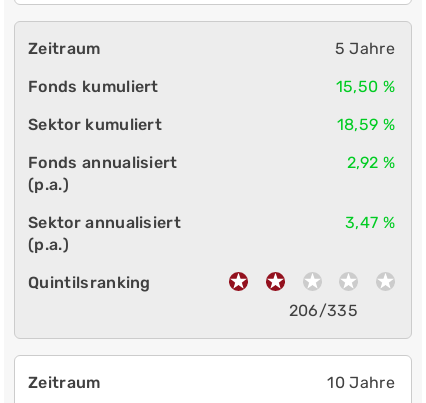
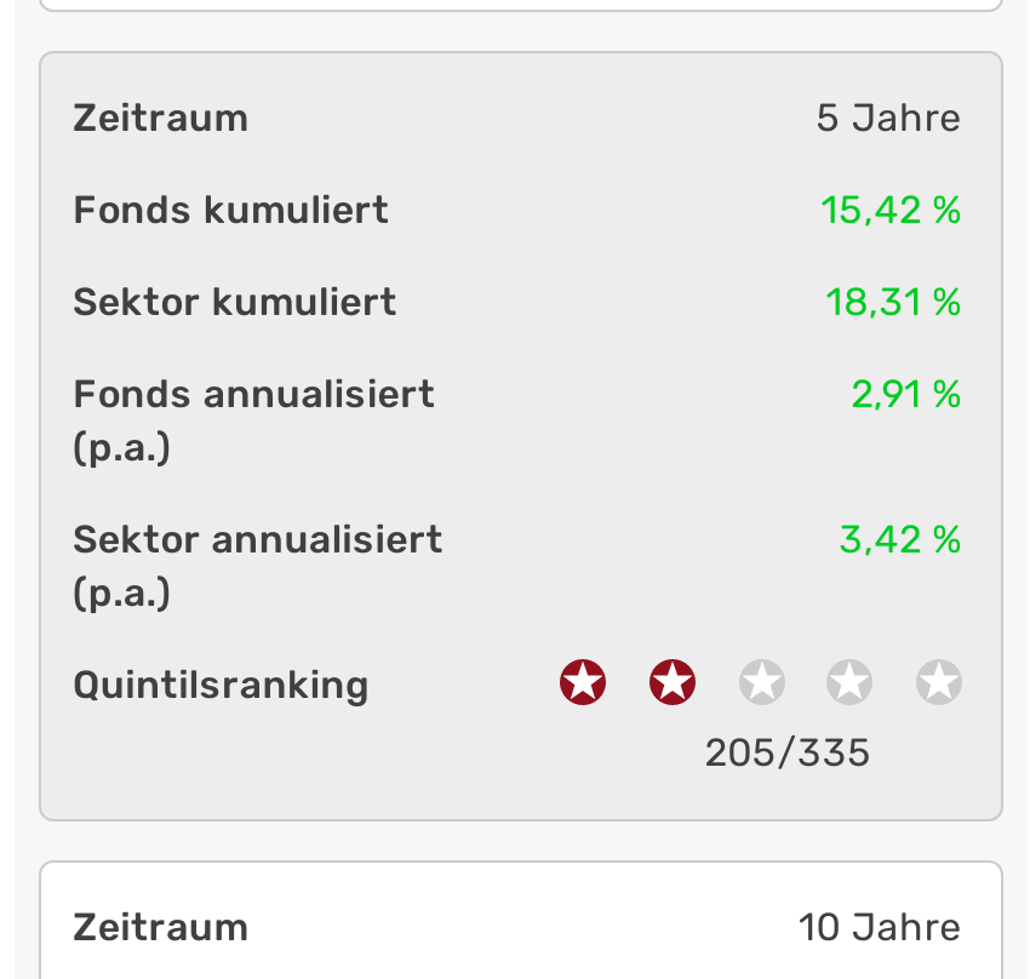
- 15,50 %
+ 15,42 %

- 18,59 %
+ 18,31 %

- 2,92 %
+ 2,91 %

- 3,47 %
+ 3,42 %

- 206/335
+ 205/335
